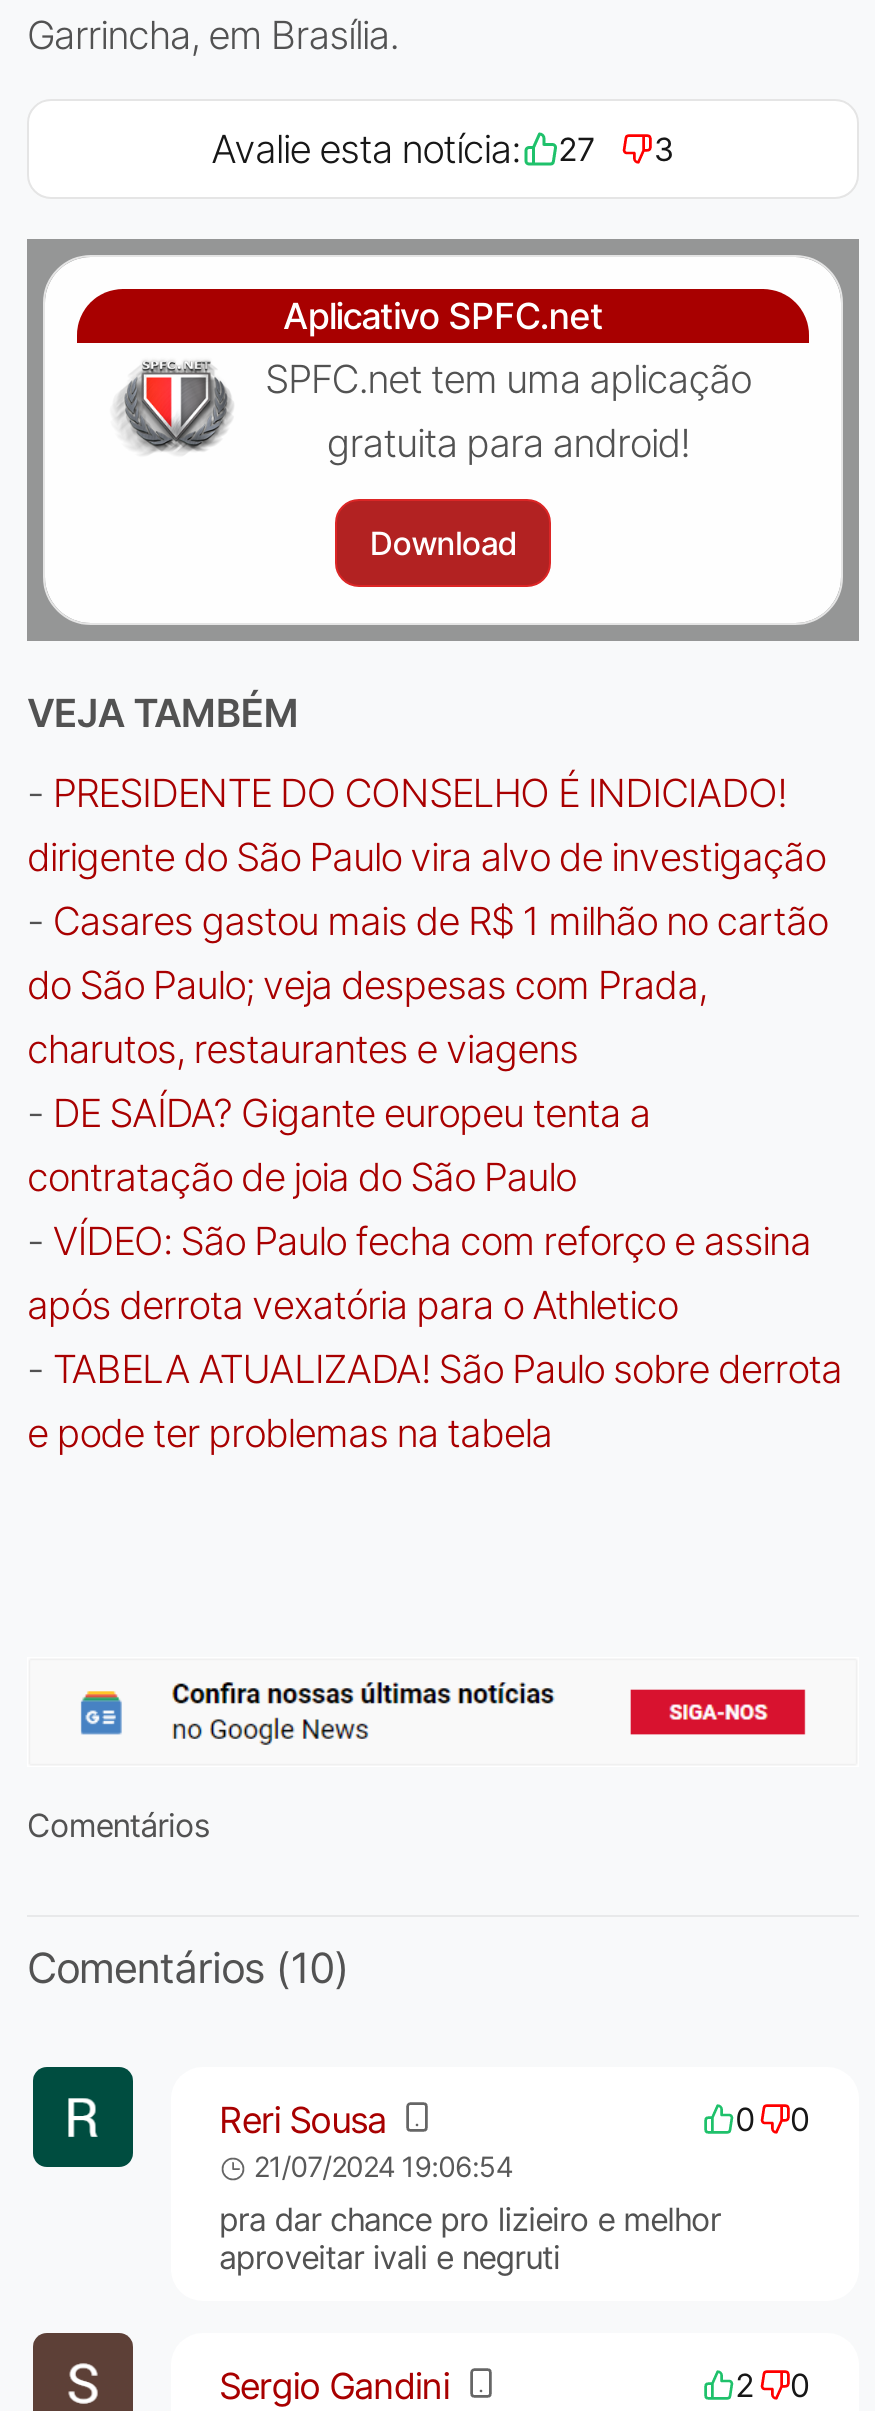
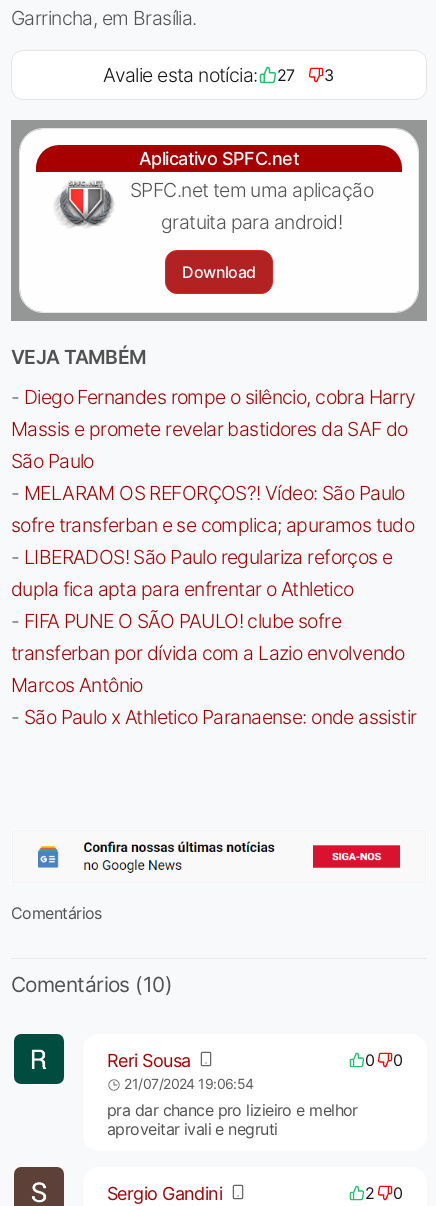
- - PRESIDENTE DO CONSELHO É INDICIADO!
- dirigente do São Paulo vira alvo de investigação
- - Casares gastou mais de R$ 1 milhão no cartão
- do São Paulo; veja despesas com Prada,
- charutos, restaurantes e viagens
- - DE SAÍDA? Gigante europeu tenta a
- contratação de joia do São Paulo
- - VÍDEO: São Paulo fecha com reforço e assina
- após derrota vexatória para o Athletico
- - TABELA ATUALIZADA! São Paulo sobre derrota
- e pode ter problemas na tabela
+ - Diego Fernandes rompe o silêncio, cobra Harry
+ Massis e promete revelar bastidores da SAF do
+ São Paulo
+ - MELARAM OS REFORÇOS?! Vídeo: São Paulo
+ sofre transferban e se complica; apuramos tudo
+ - LIBERADOS! São Paulo regulariza reforços e
+ dupla fica apta para enfrentar o Athletico
+ - FIFA PUNE O SÃO PAULO! clube sofre
+ transferban por dívida com a Lazio envolvendo
+ Marcos Antônio
+ - São Paulo x Athletico Paranaense: onde assistir
